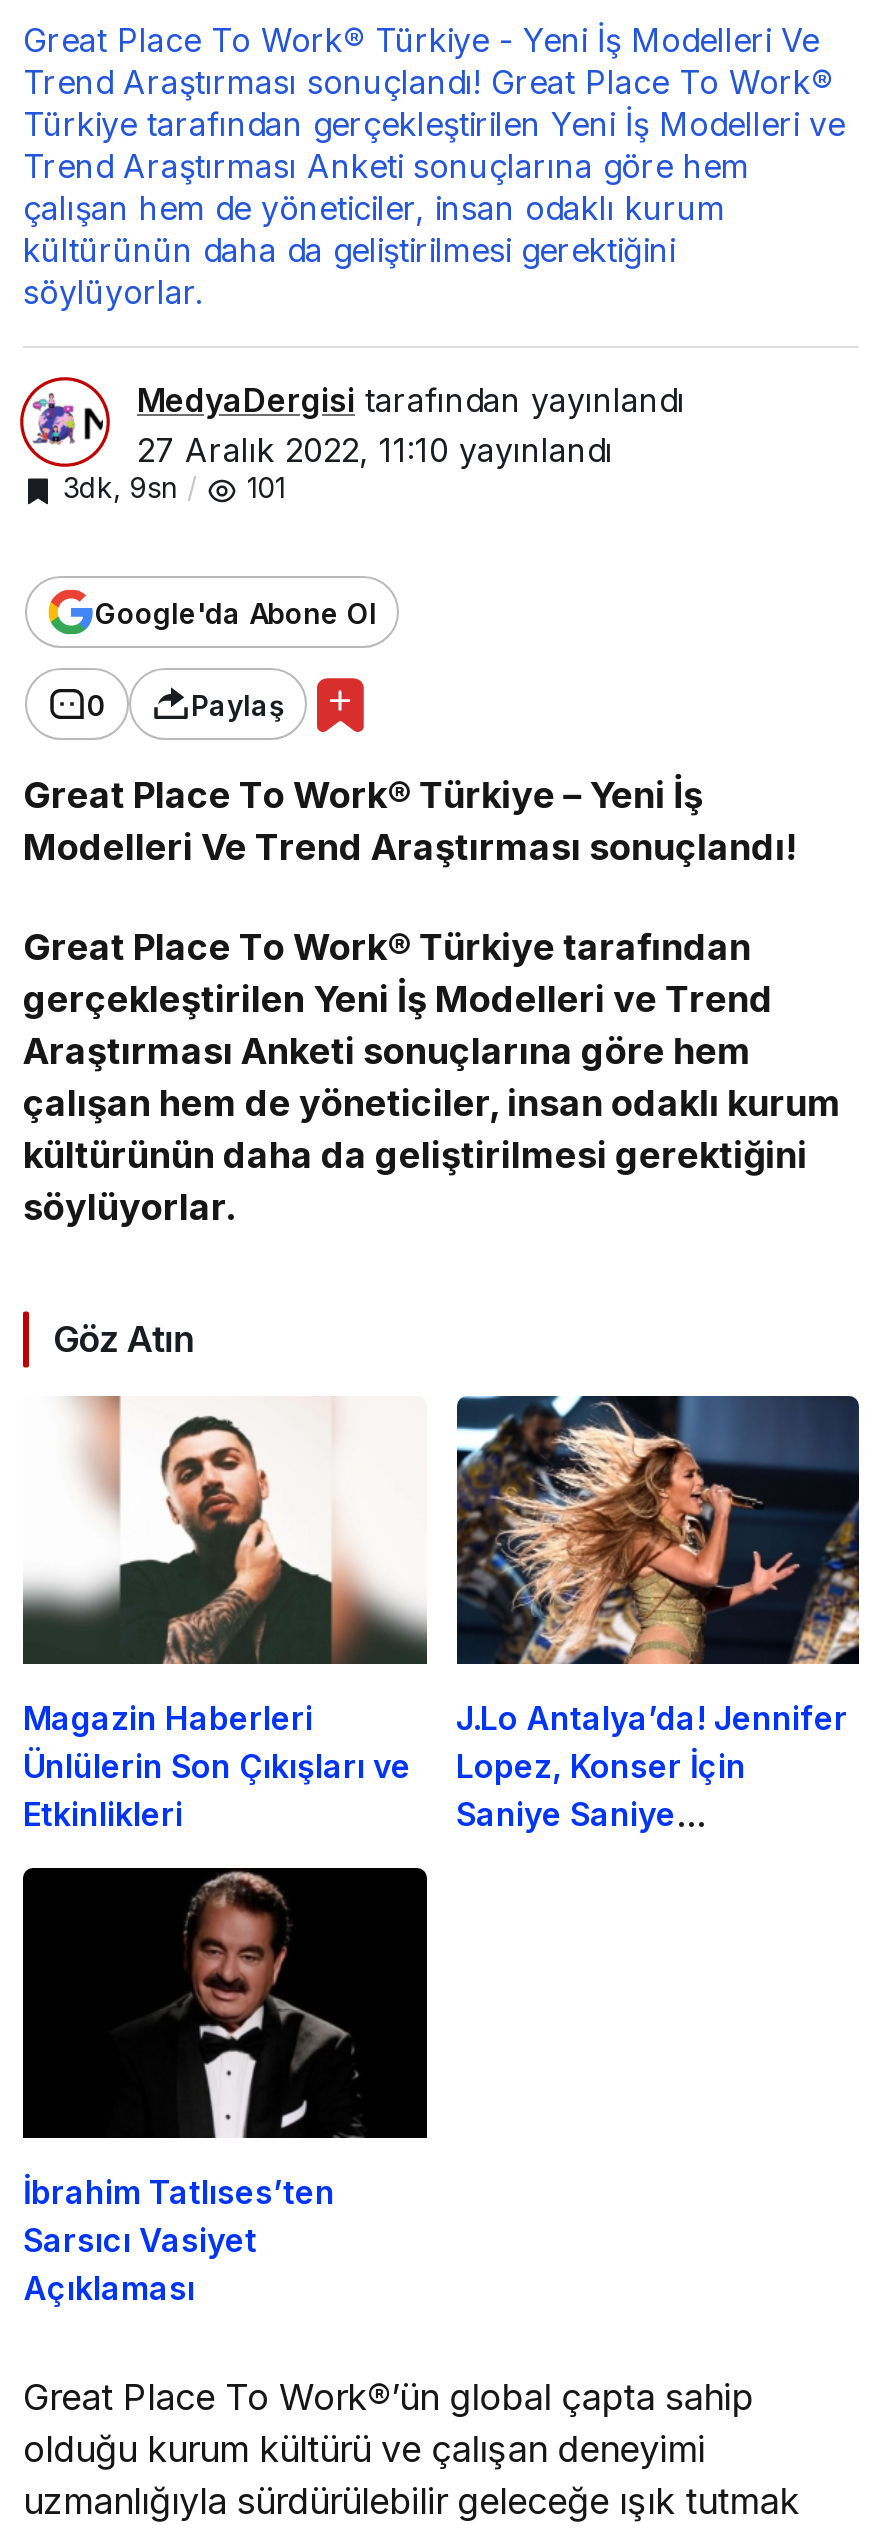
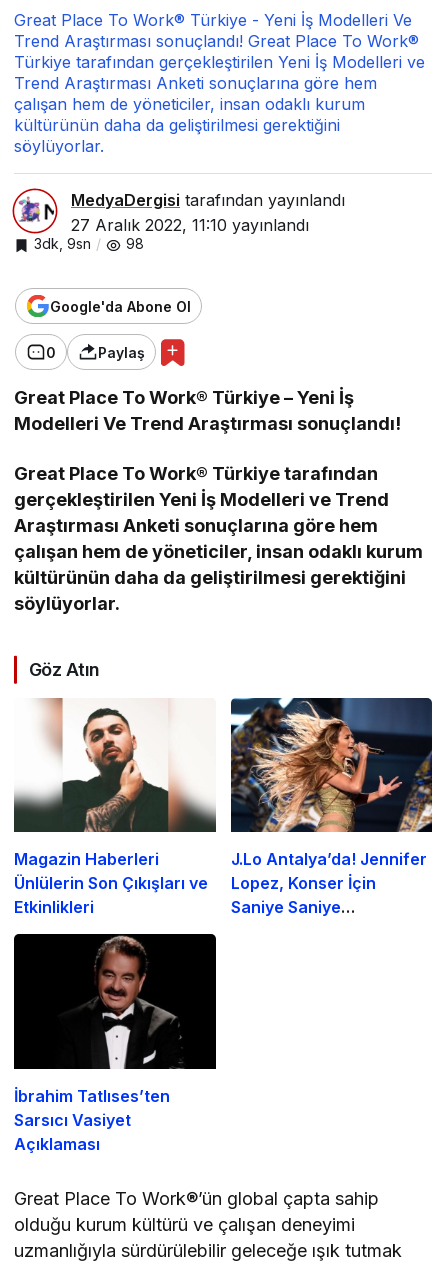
- 101
+ 98
